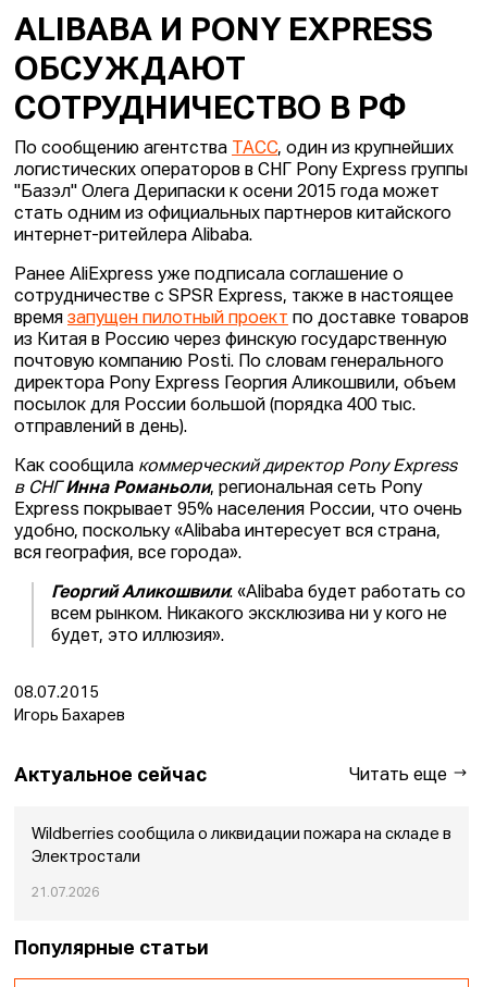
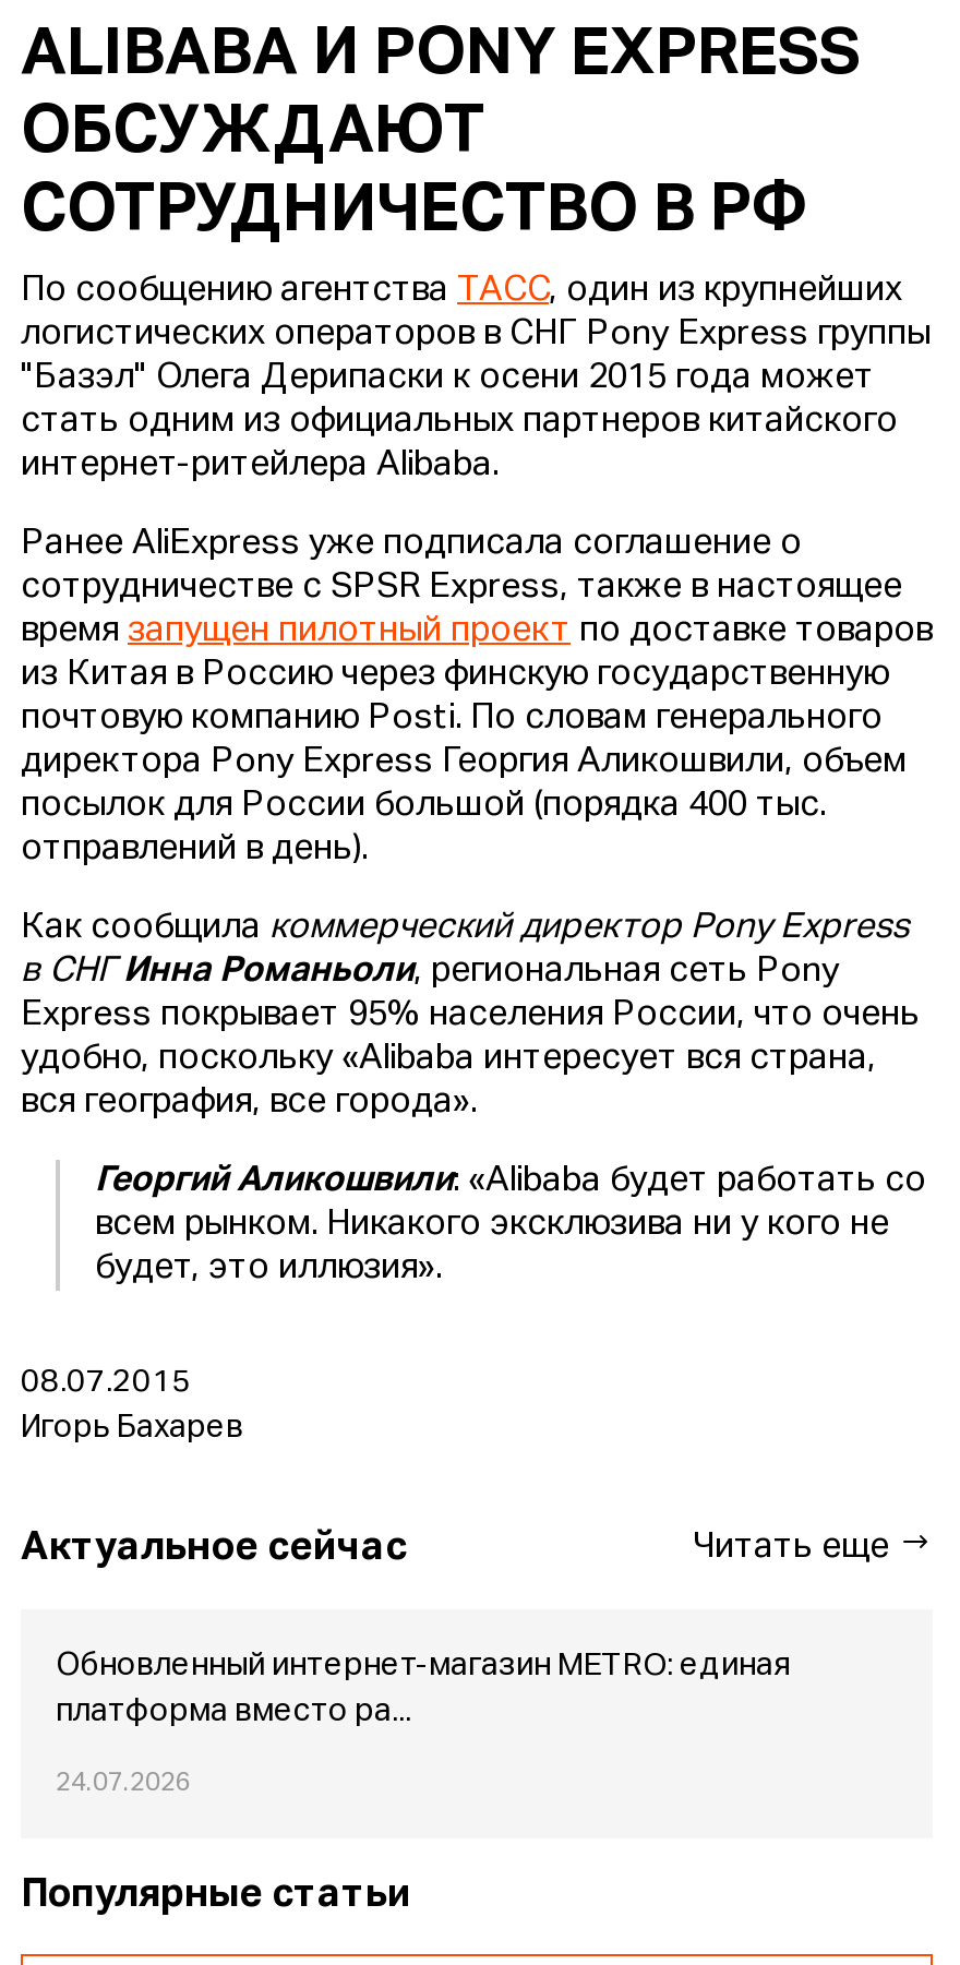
- Wildberries сообщила о ликвидации пожара на складе в
+ Обновленный интернет-магазин METRO: единая

- Электростали
+ платформа вместо ра...

- 21.07.2026
+ 24.07.2026
